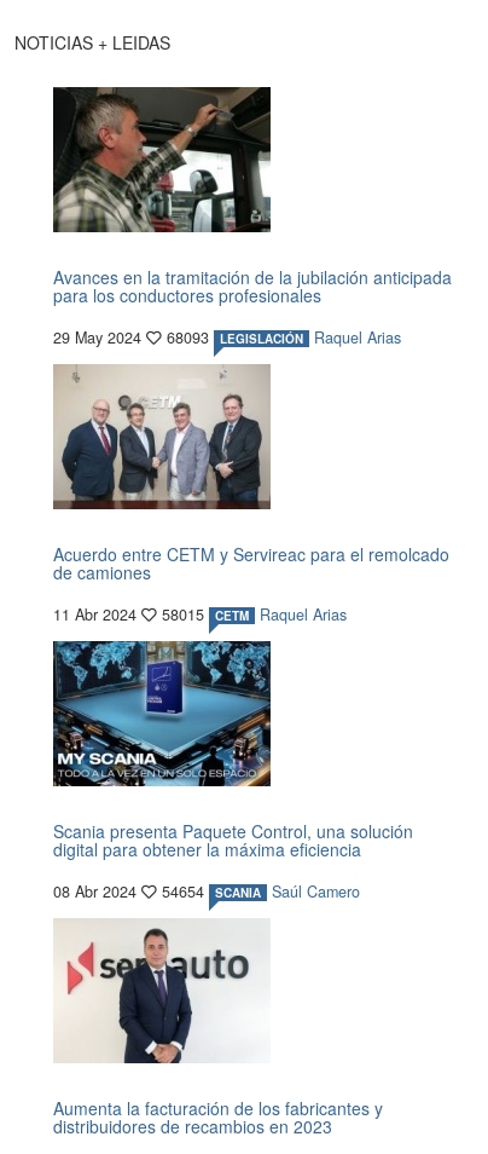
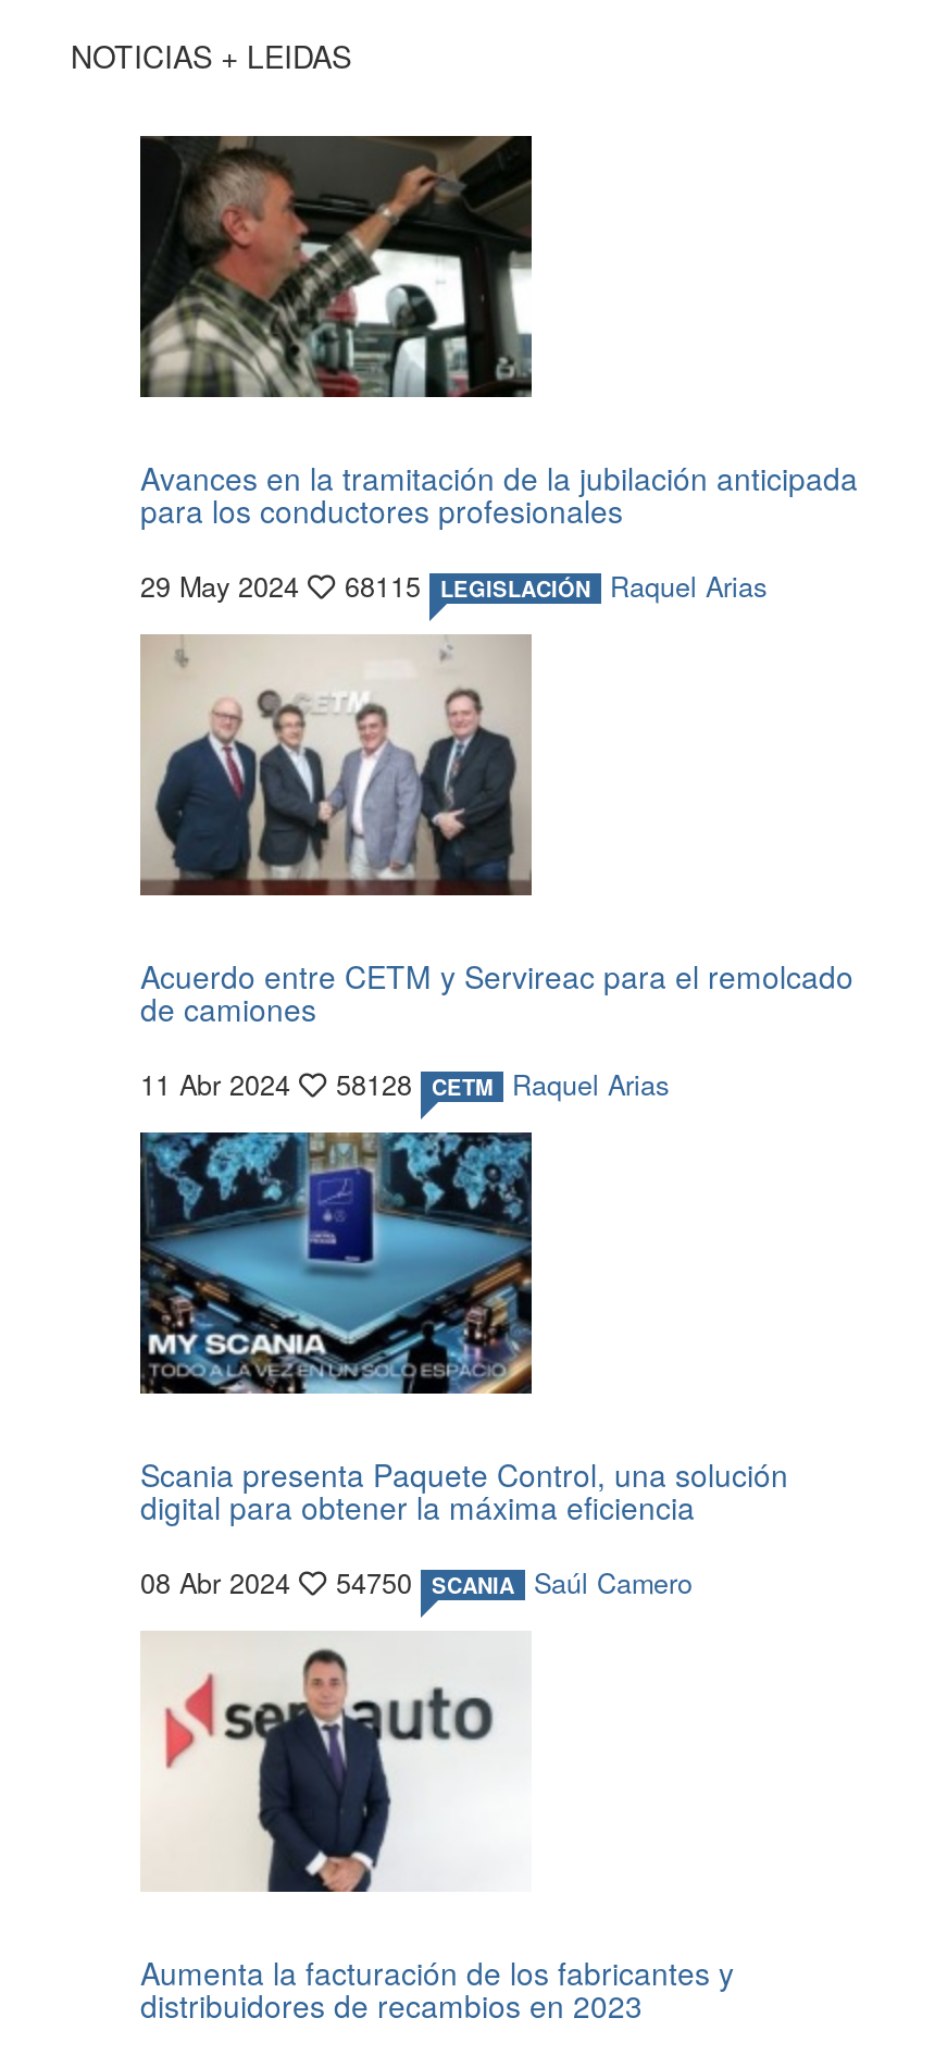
- 29 May 2024 68093 LEGISLACIÓN Raquel Arias
+ 29 May 2024 68115 LEGISLACIÓN Raquel Arias

- 11 Abr 2024 58015 CETM Raquel Arias
+ 11 Abr 2024 58128 CETM Raquel Arias

- 08 Abr 2024 54654 SCANIA Saúl Camero
+ 08 Abr 2024 54750 SCANIA Saúl Camero
